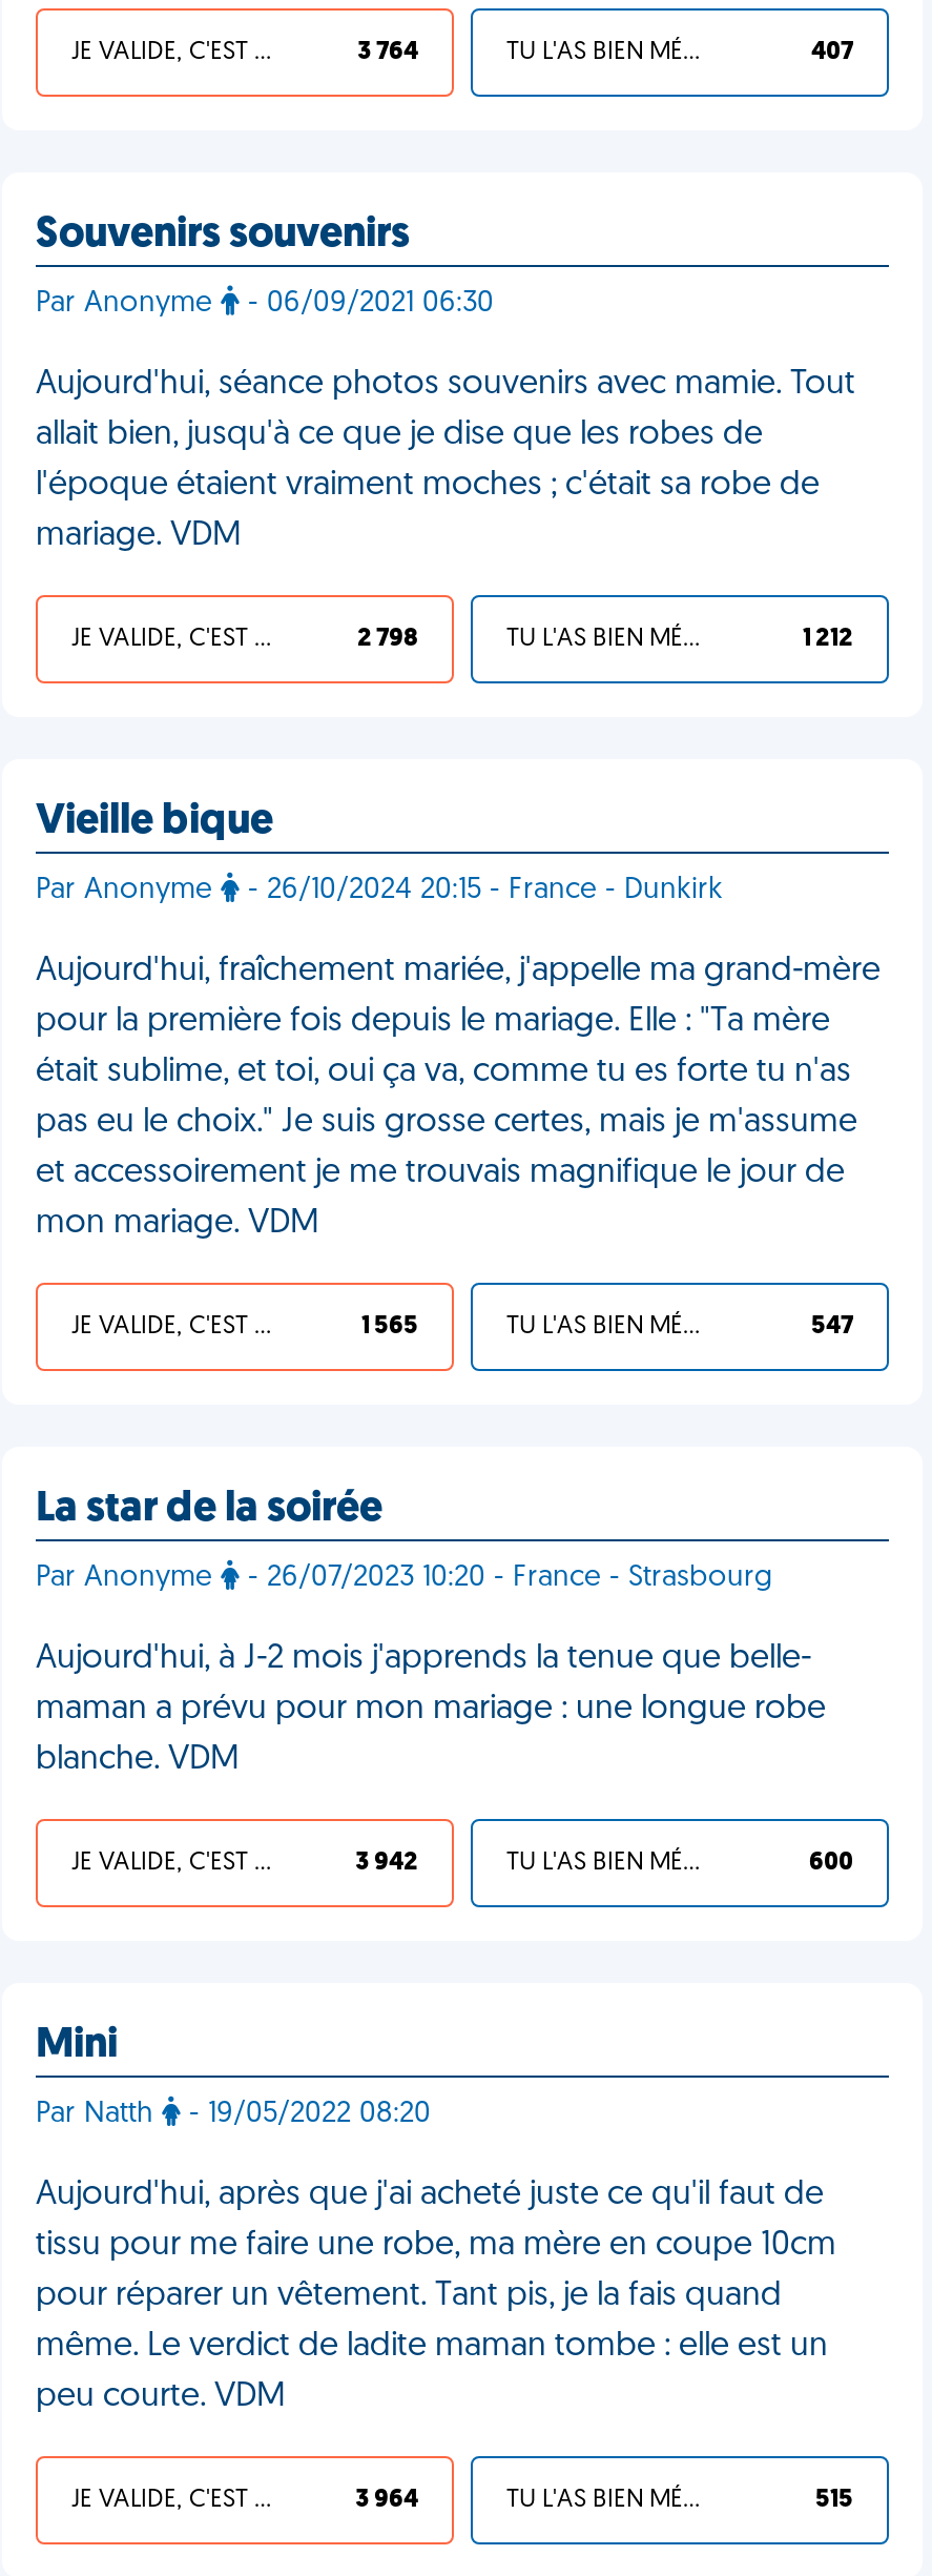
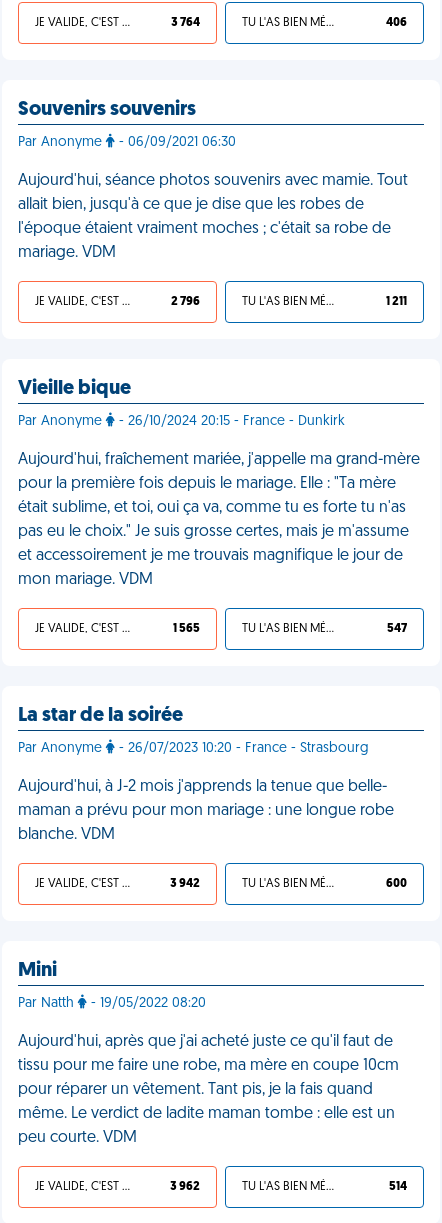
- 407
+ 406

- 2 798
+ 2 796

- 1 212
+ 1 211

- 3 964
+ 3 962

- 515
+ 514
